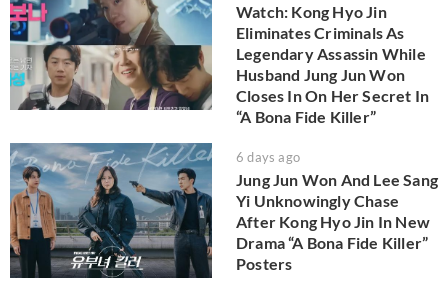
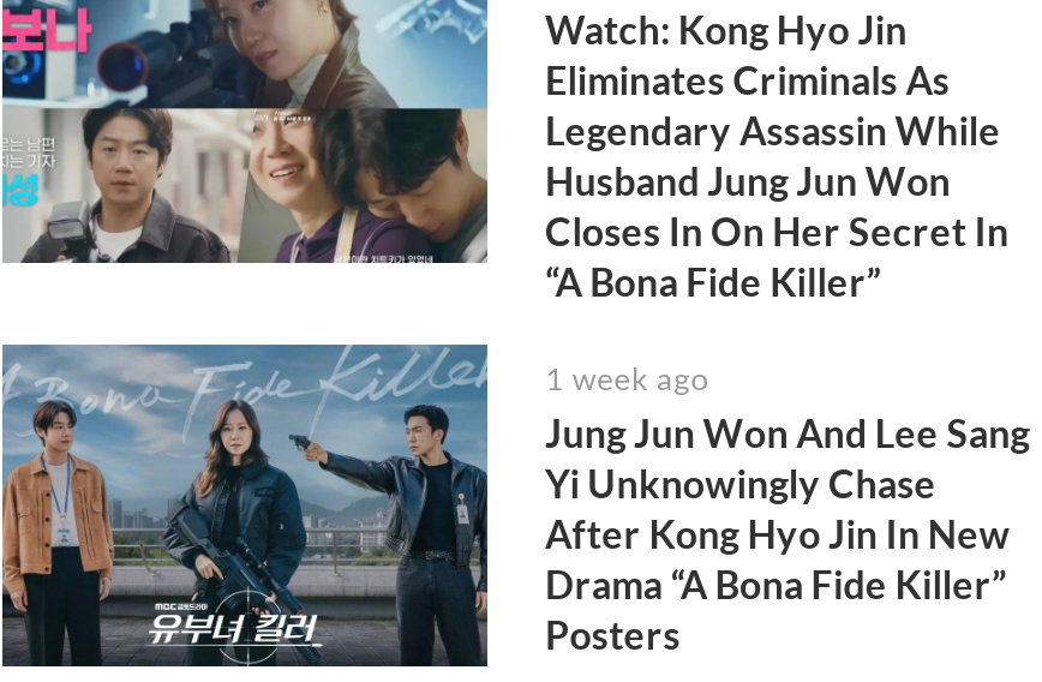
- 6 days ago
+ 1 week ago
